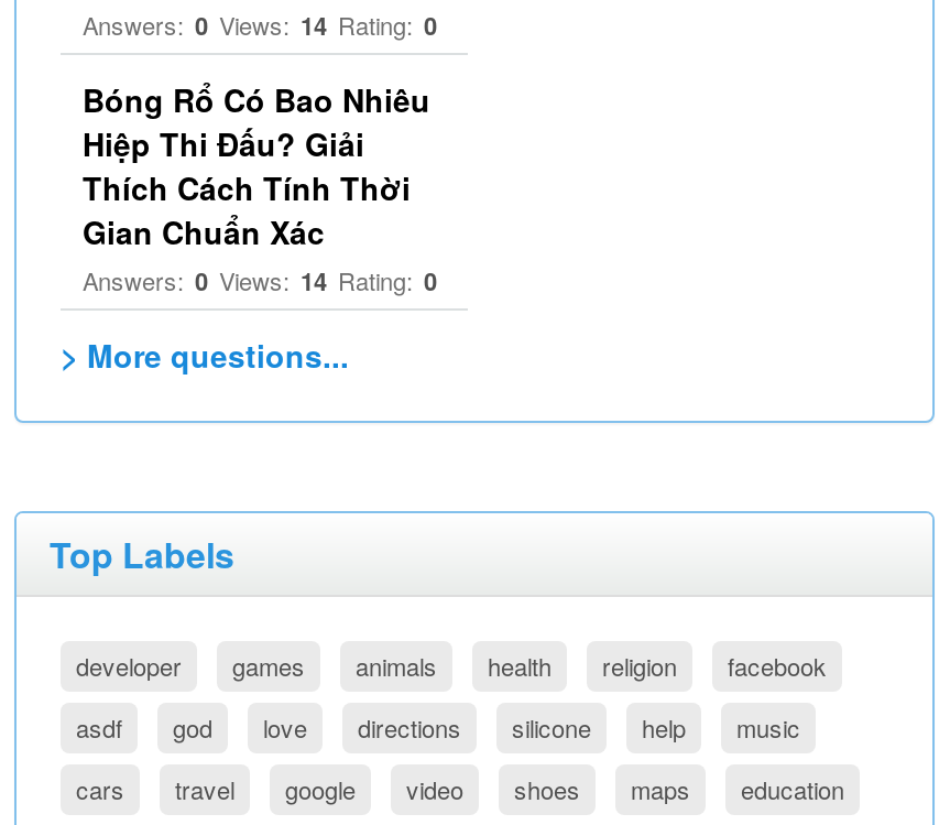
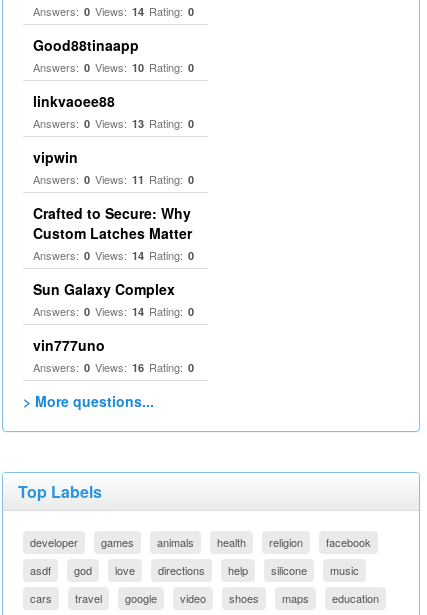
- Bóng Rổ Có Bao Nhiêu
- Hiệp Thi Đấu? Giải
- Thích Cách Tính Thời
- Gian Chuẩn Xác
+ Good88tinaapp
+ Answers: 0 Views: 10 Rating: 0
+ linkvaoee88
+ Answers: 0 Views: 13 Rating: 0
+ vipwin
+ Answers: 0 Views: 11 Rating: 0
+ Crafted to Secure: Why
+ Custom Latches Matter

+ Sun Galaxy Complex
+ Answers: 0 Views: 14 Rating: 0
+ vin777uno
+ Answers: 0 Views: 16 Rating: 0

moved down: silicone
